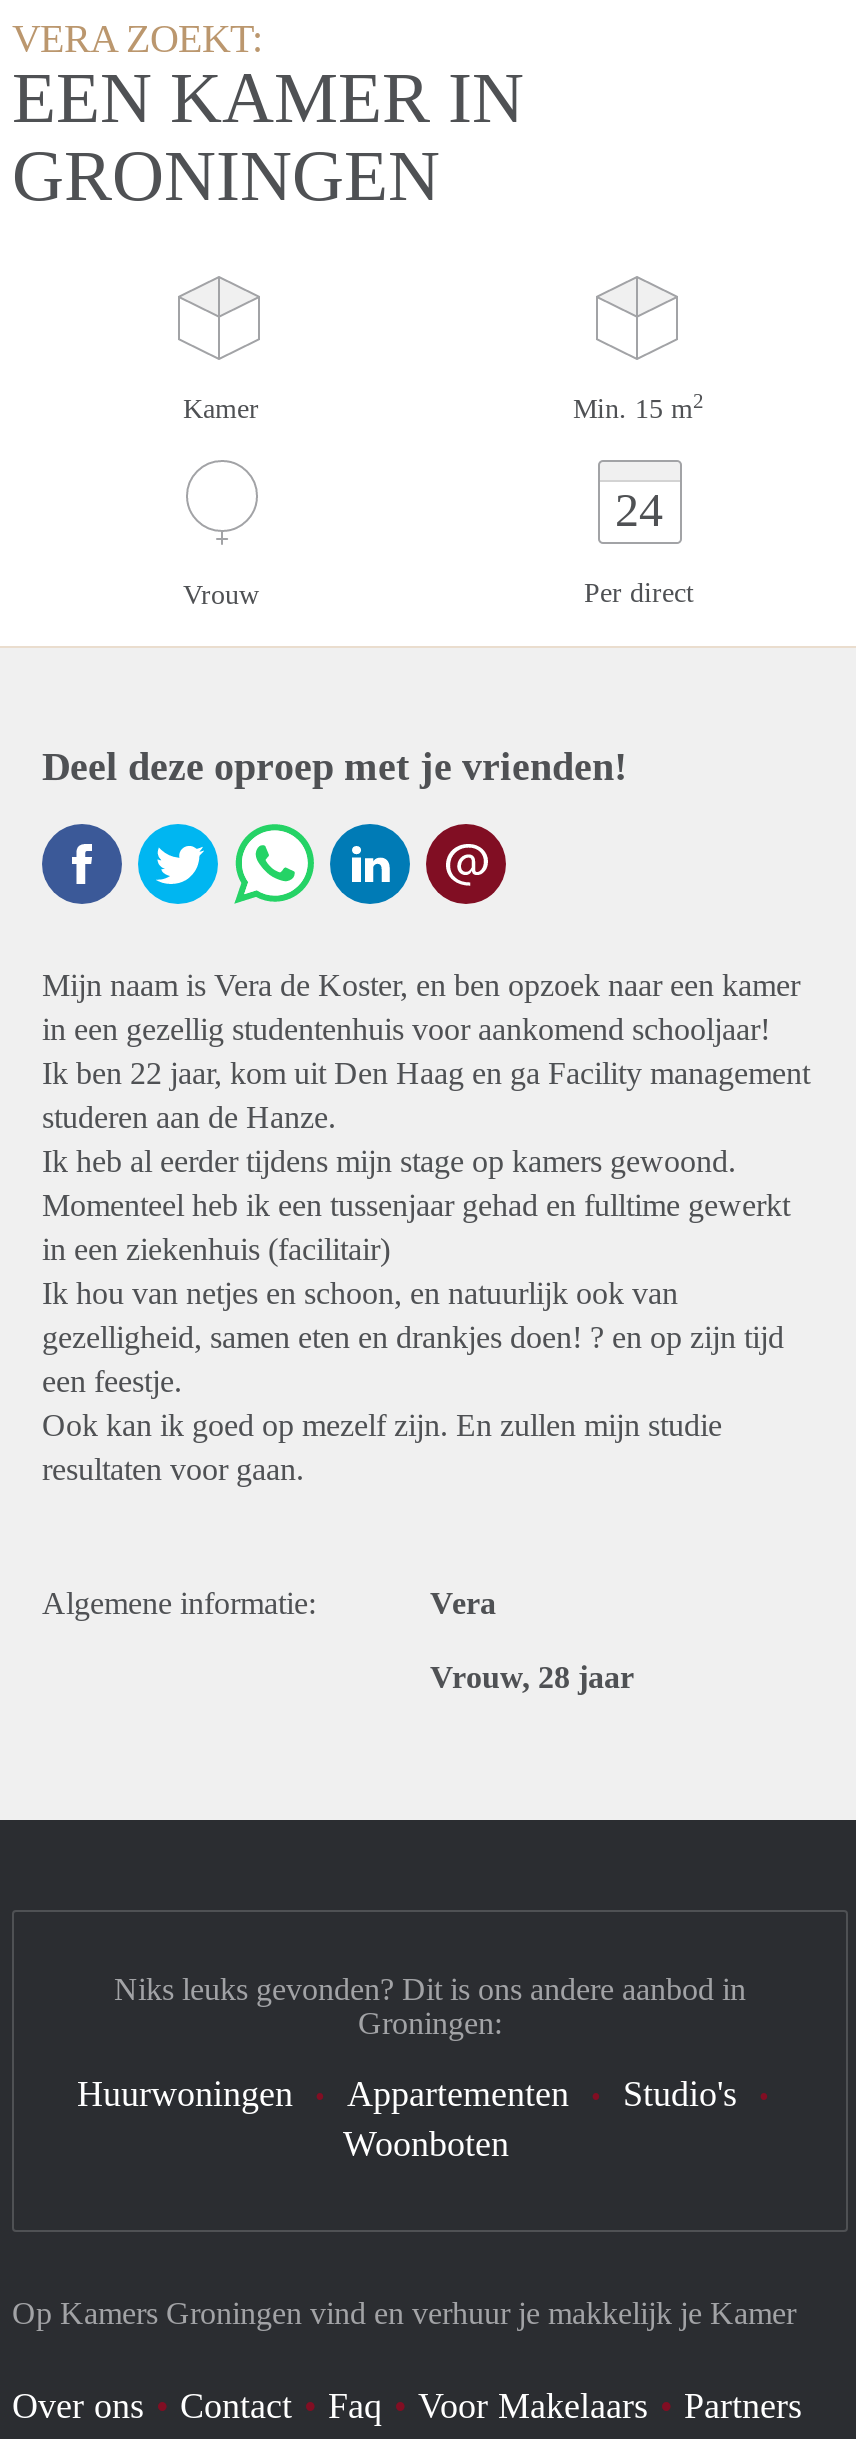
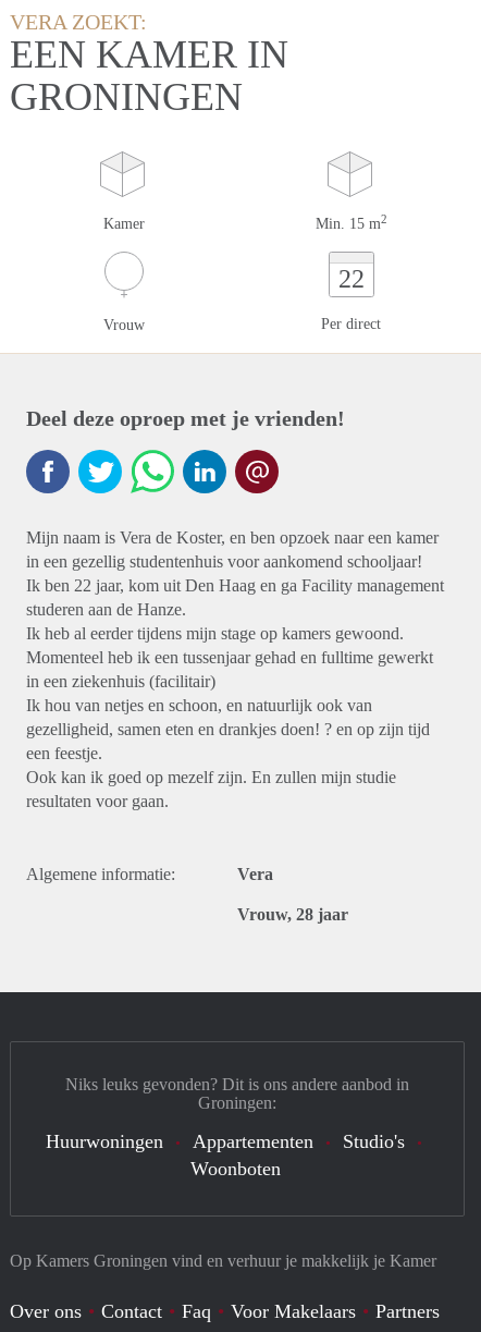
- 24
+ 22
